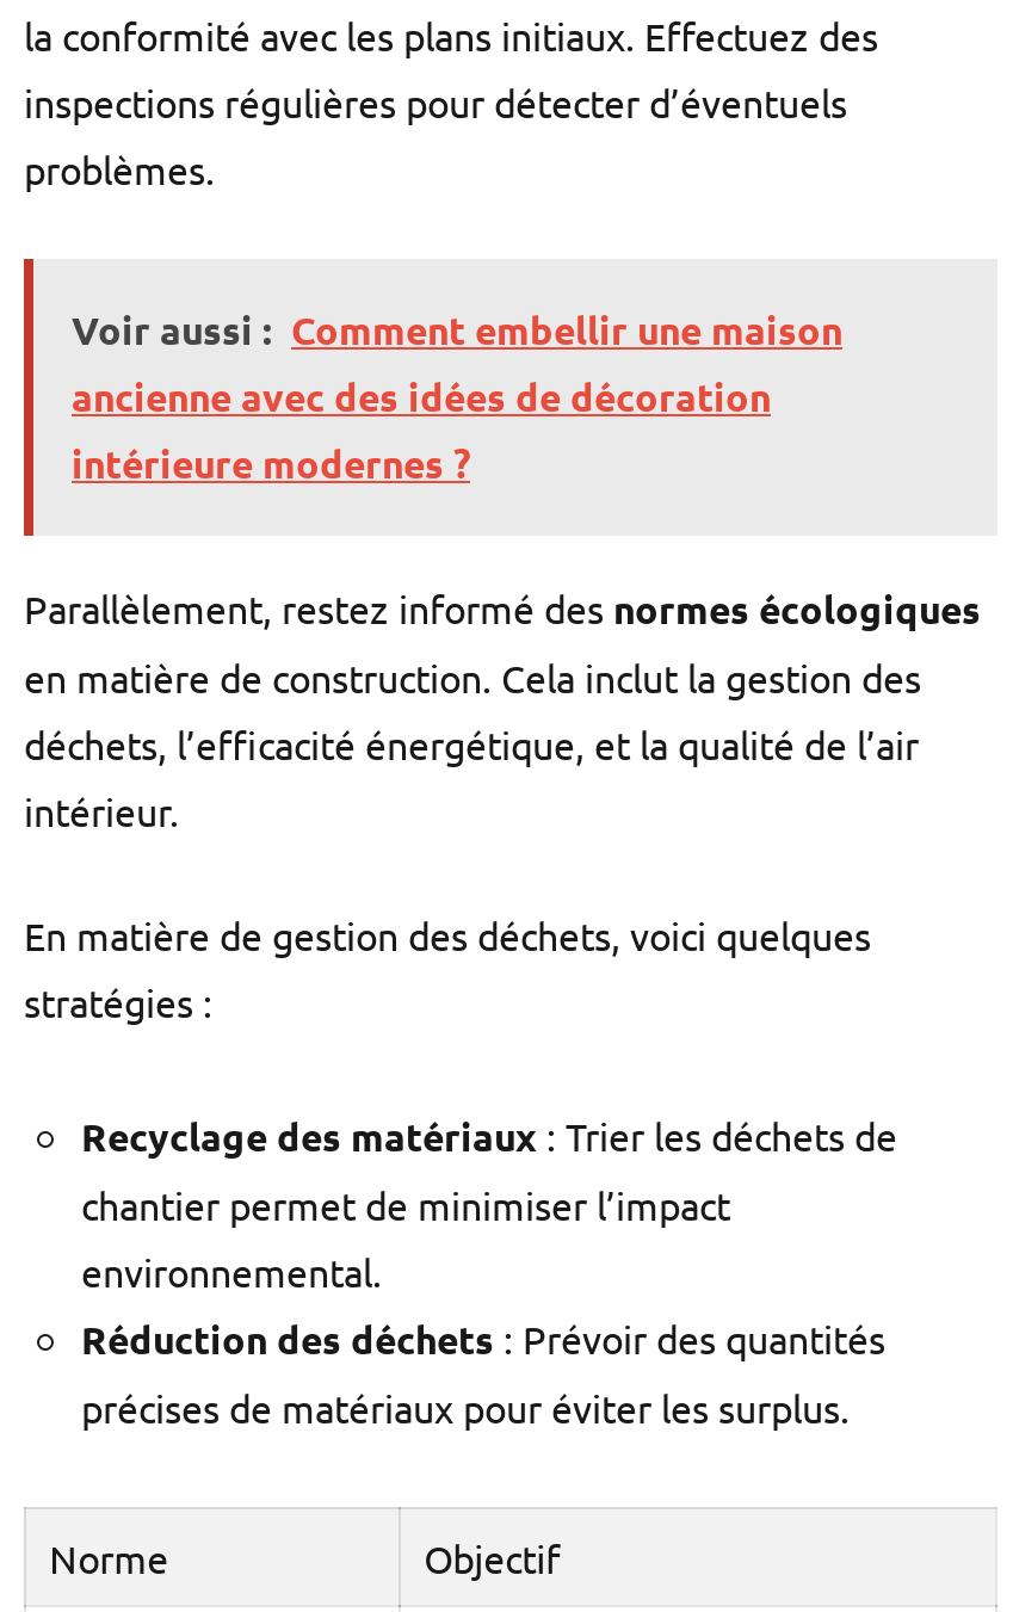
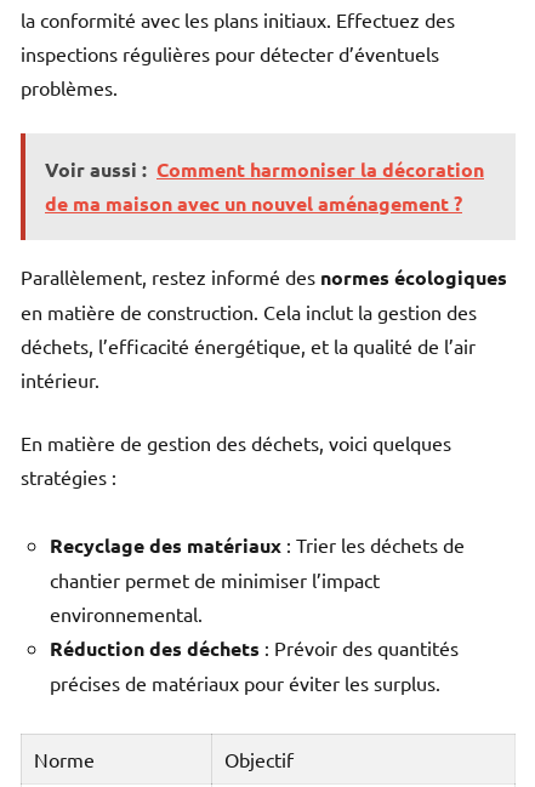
- Voir aussi : Comment embellir une maison
- ancienne avec des idées de décoration
- intérieure modernes ?
+ Voir aussi : Comment harmoniser la décoration
+ de ma maison avec un nouvel aménagement ?
